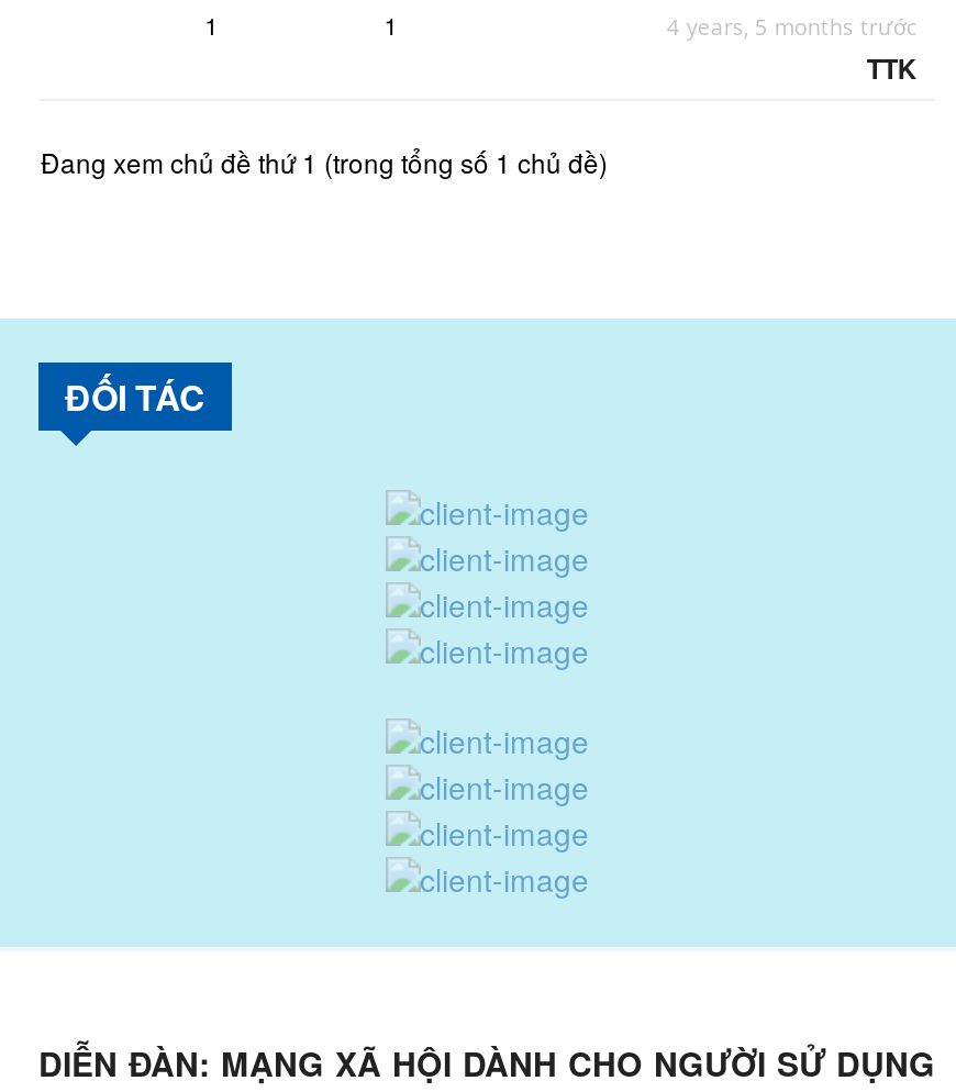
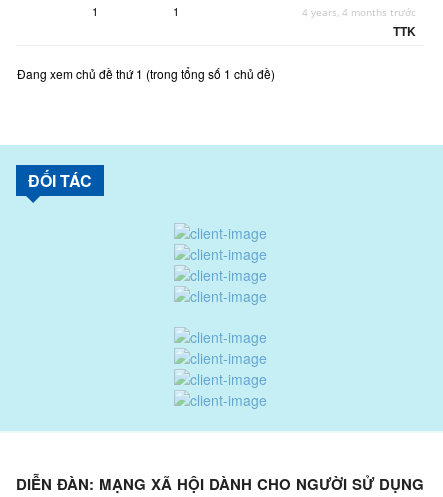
- 4 years, 5 months trước
+ 4 years, 4 months trước
